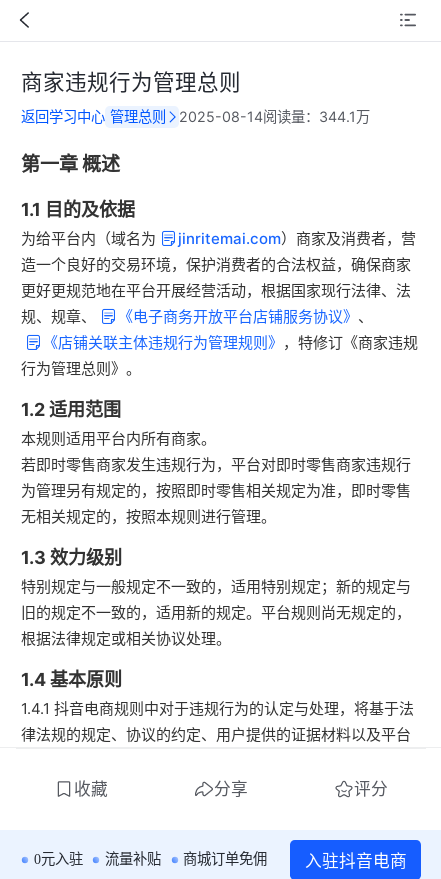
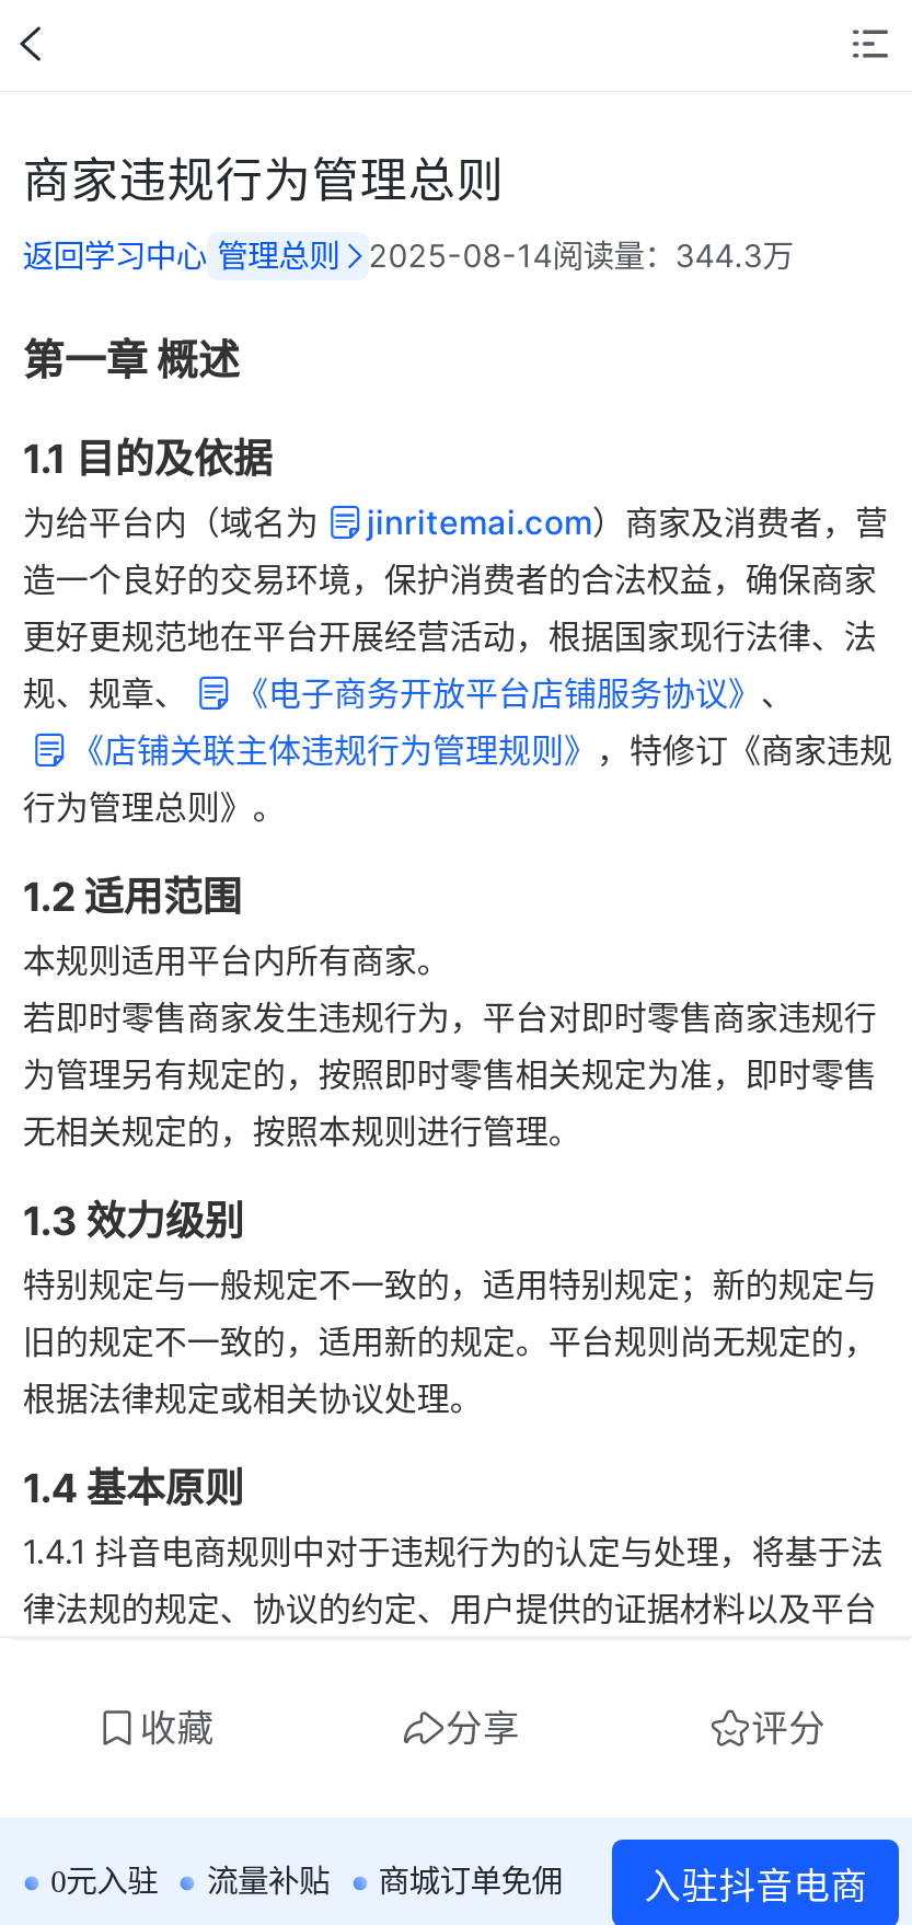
- 返回学习中心 管理总则 2025-08-14阅读量：344.1万
+ 返回学习中心 管理总则 2025-08-14阅读量：344.3万
